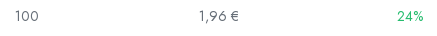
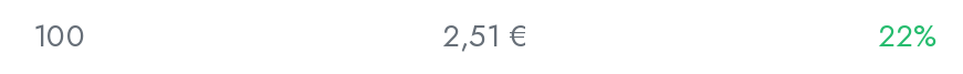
- 1,96 €
+ 2,51 €

- 24%
+ 22%
